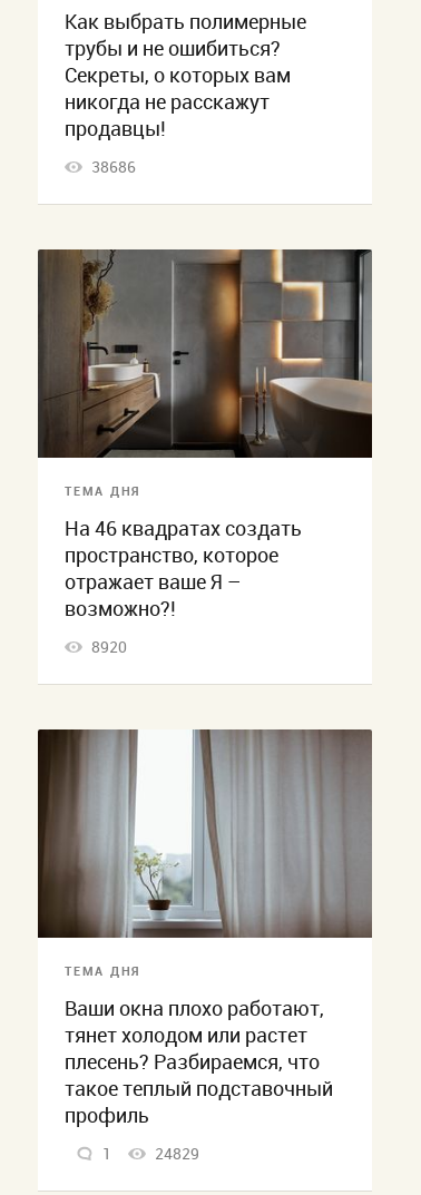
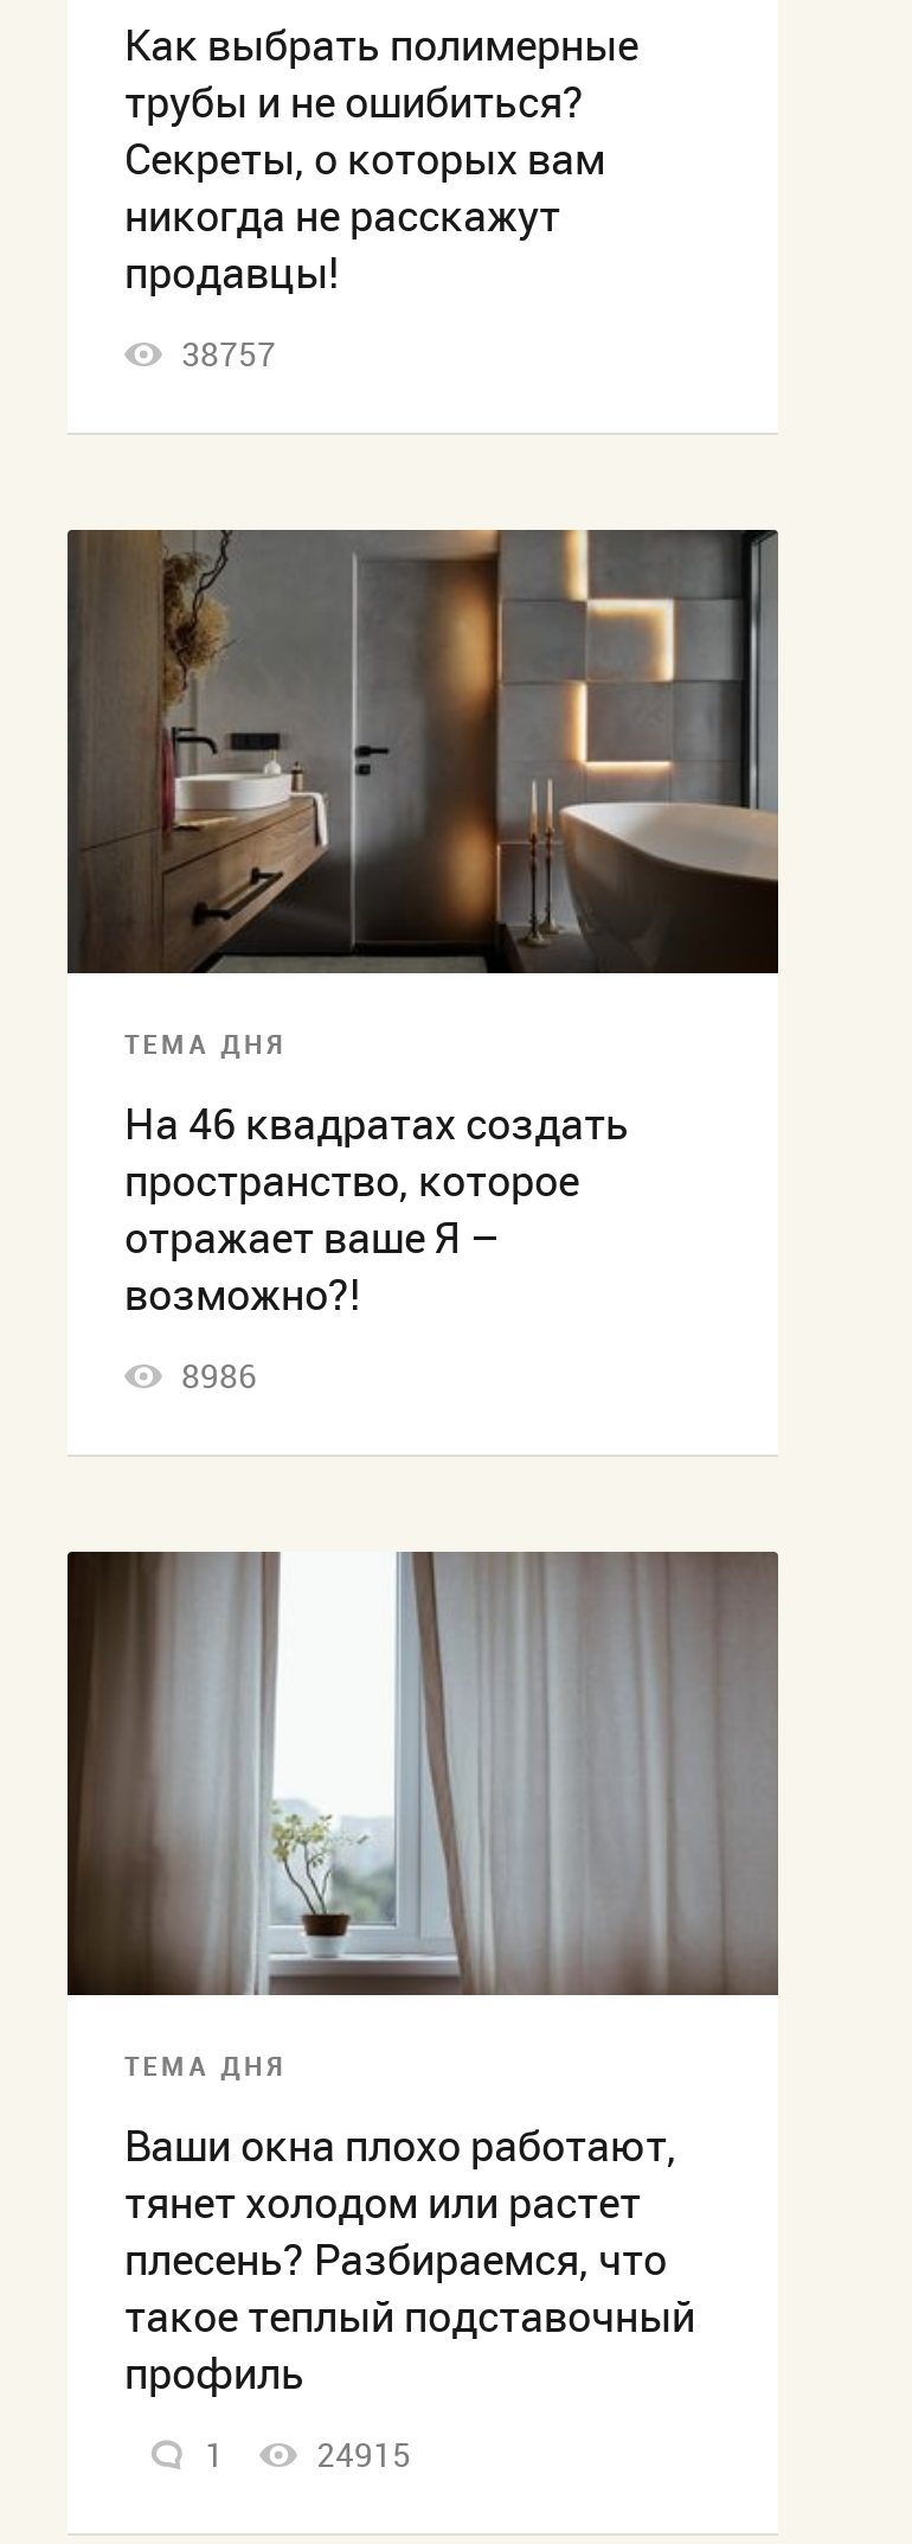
- 38686
+ 38757

- 8920
+ 8986

- 24829
+ 24915
